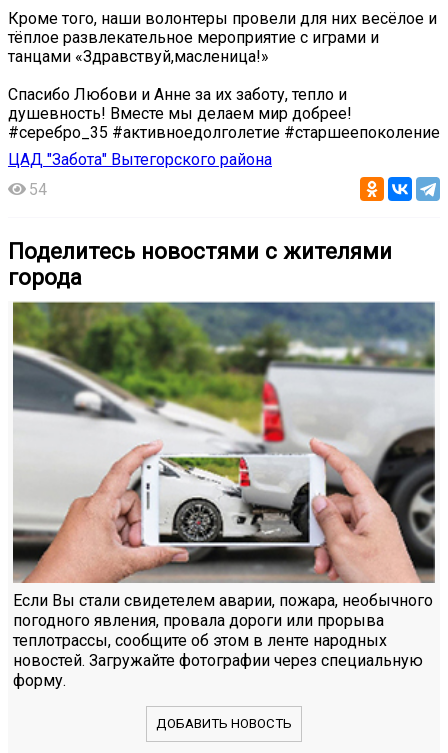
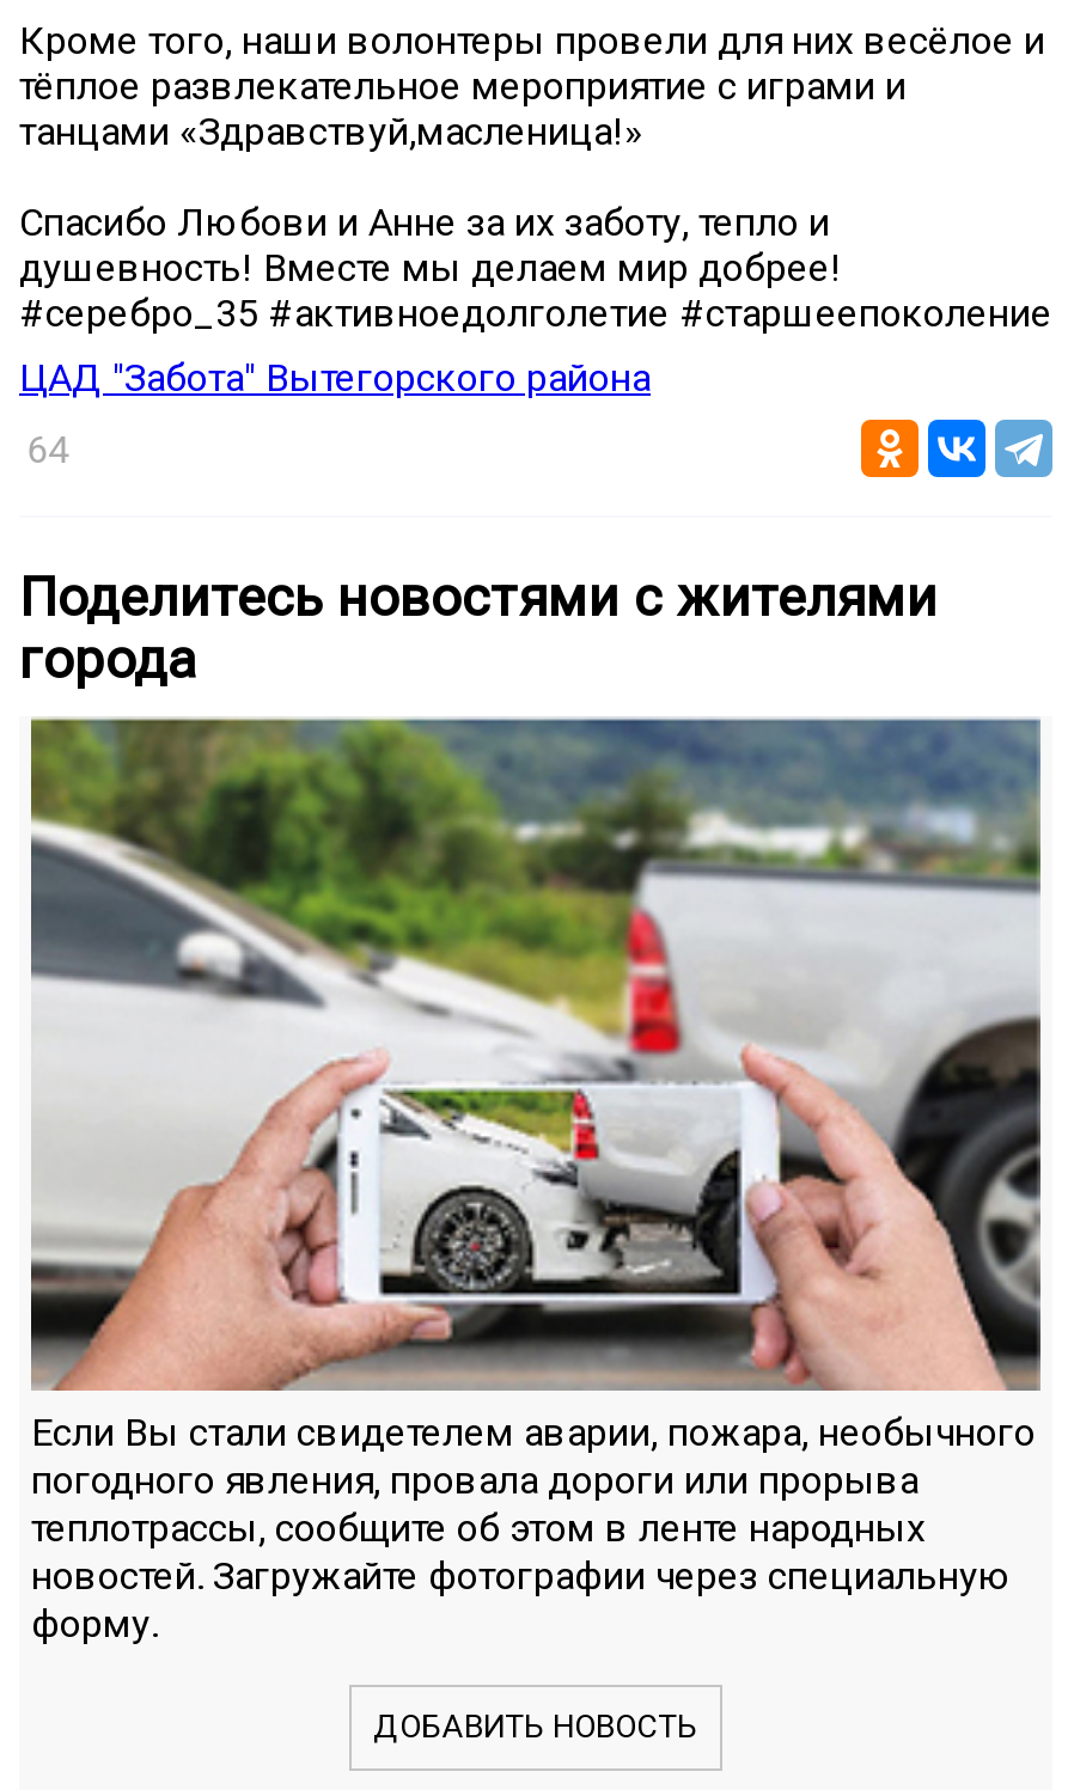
- 54
+ 64
